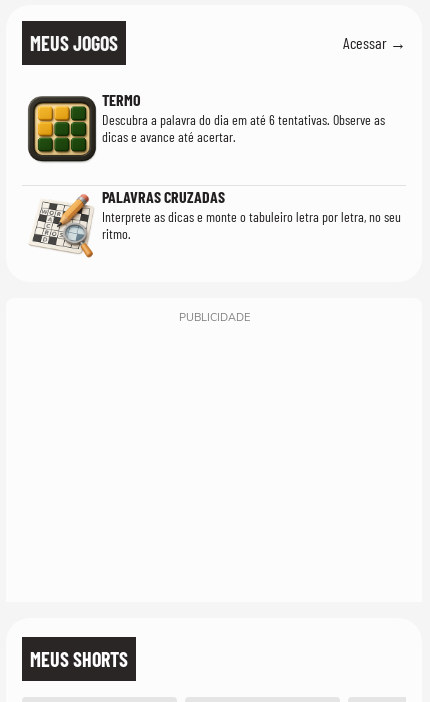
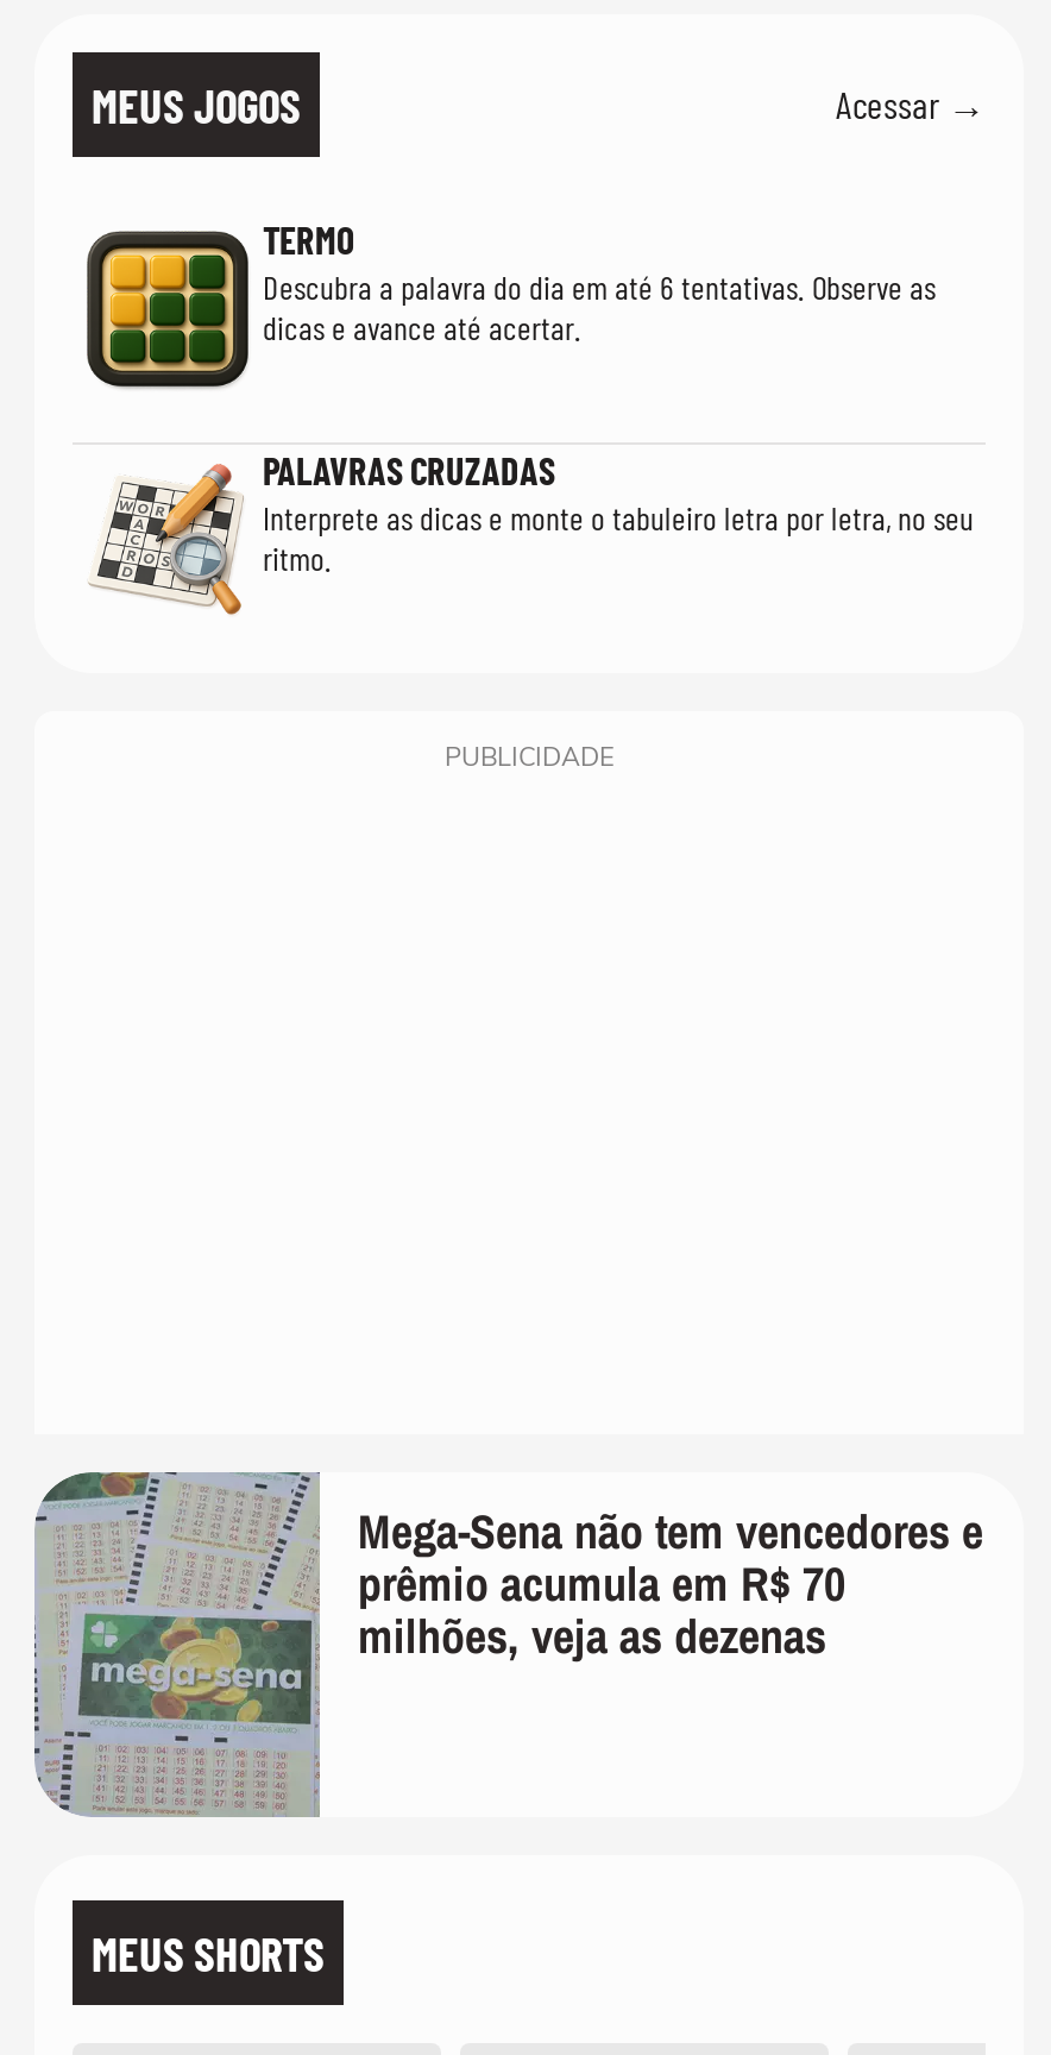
+ [image]
+ Mega-Sena não tem vencedores e
+ prêmio acumula em R$ 70
+ milhões, veja as dezenas
